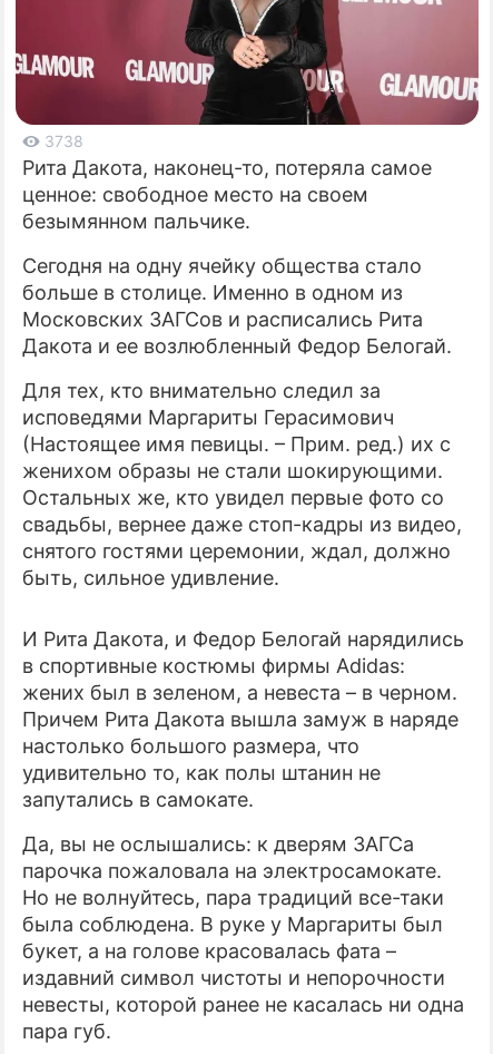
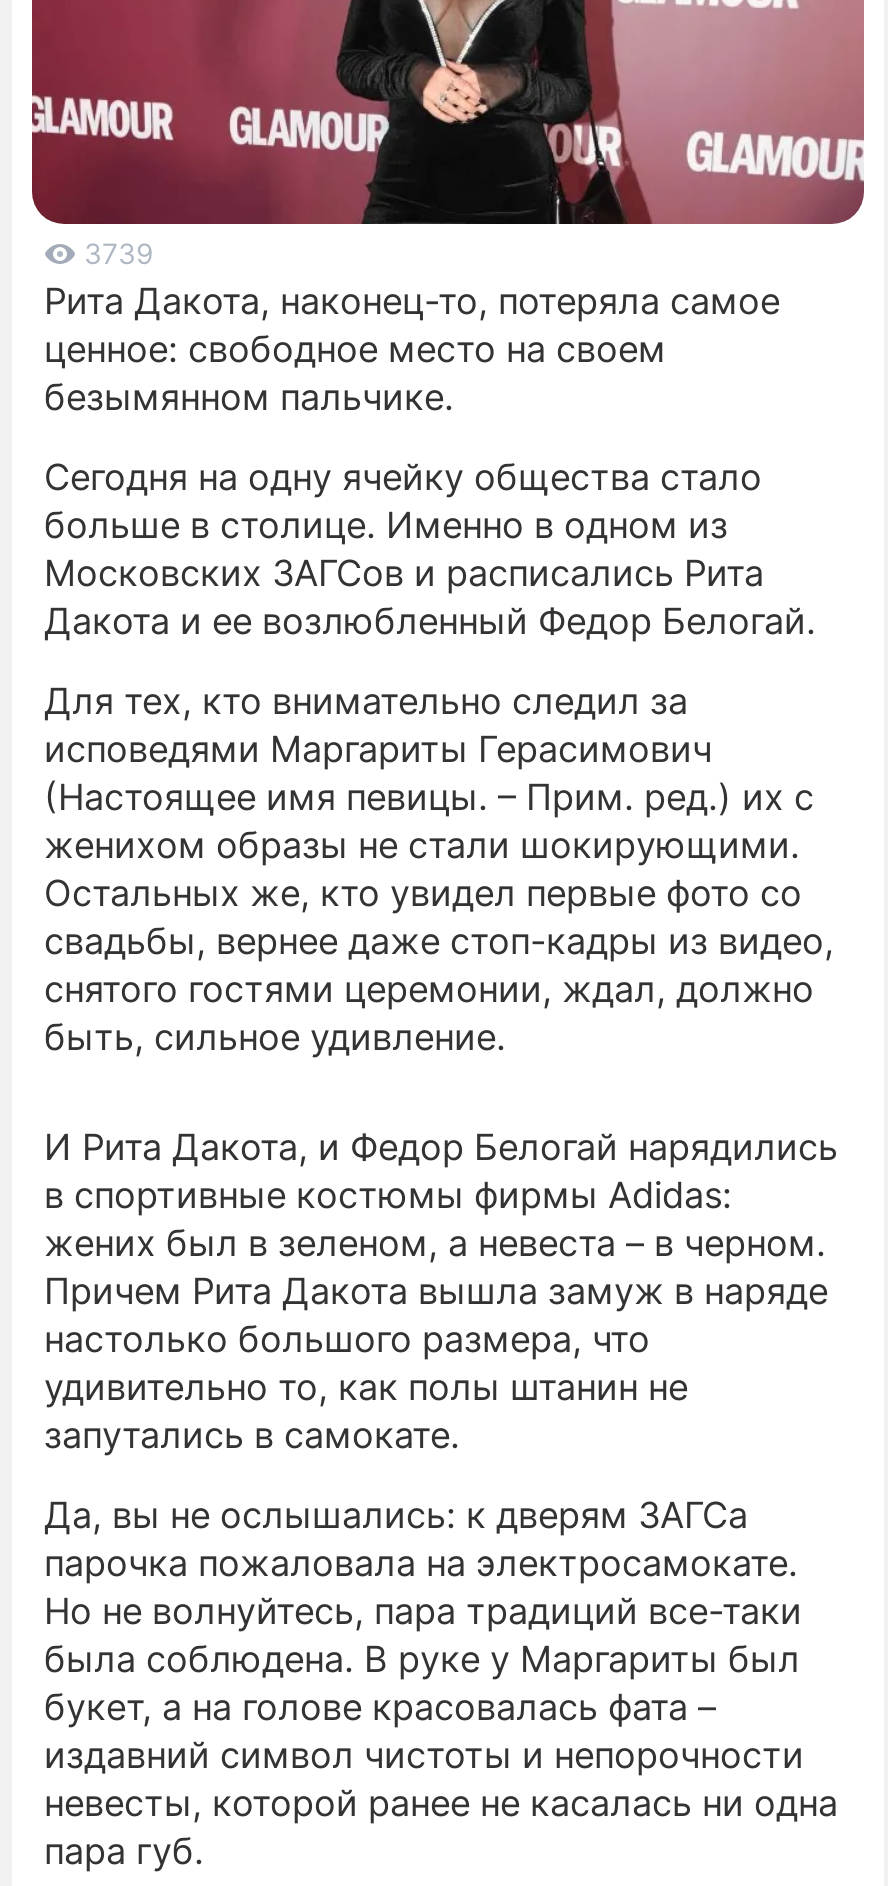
- 3738
+ 3739
